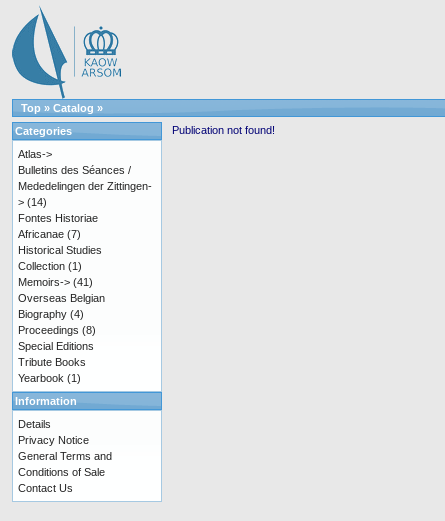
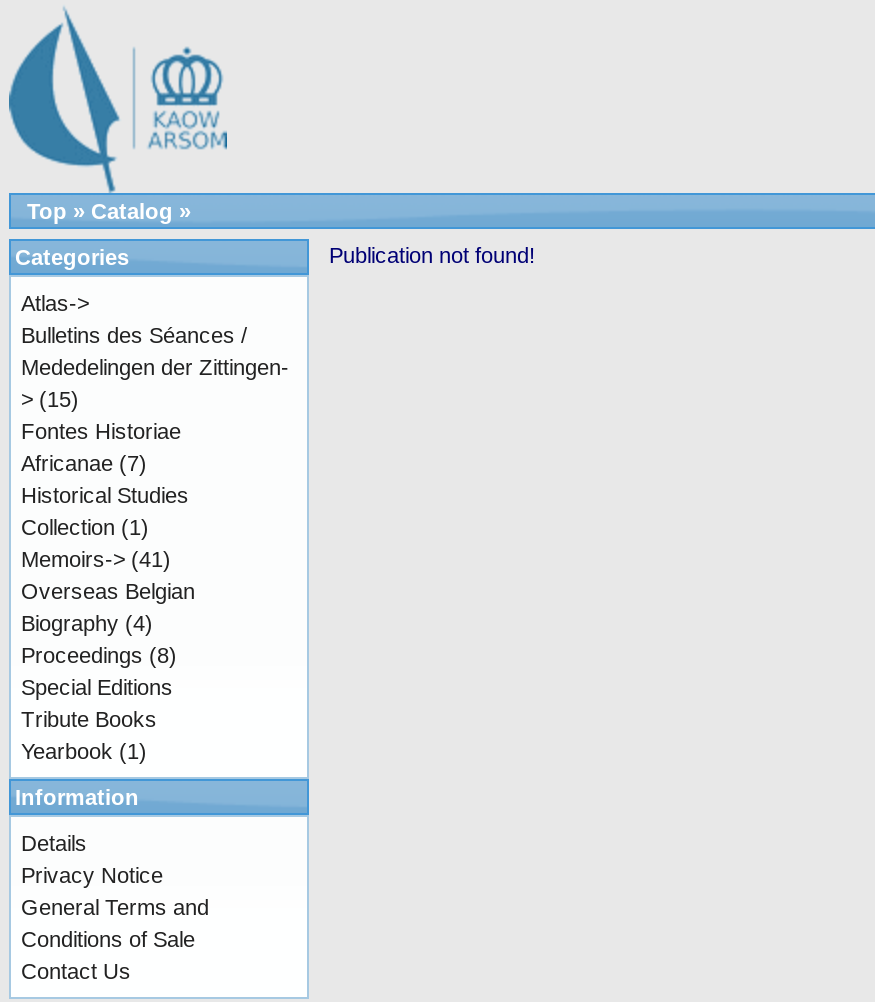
- > (14)
+ > (15)
